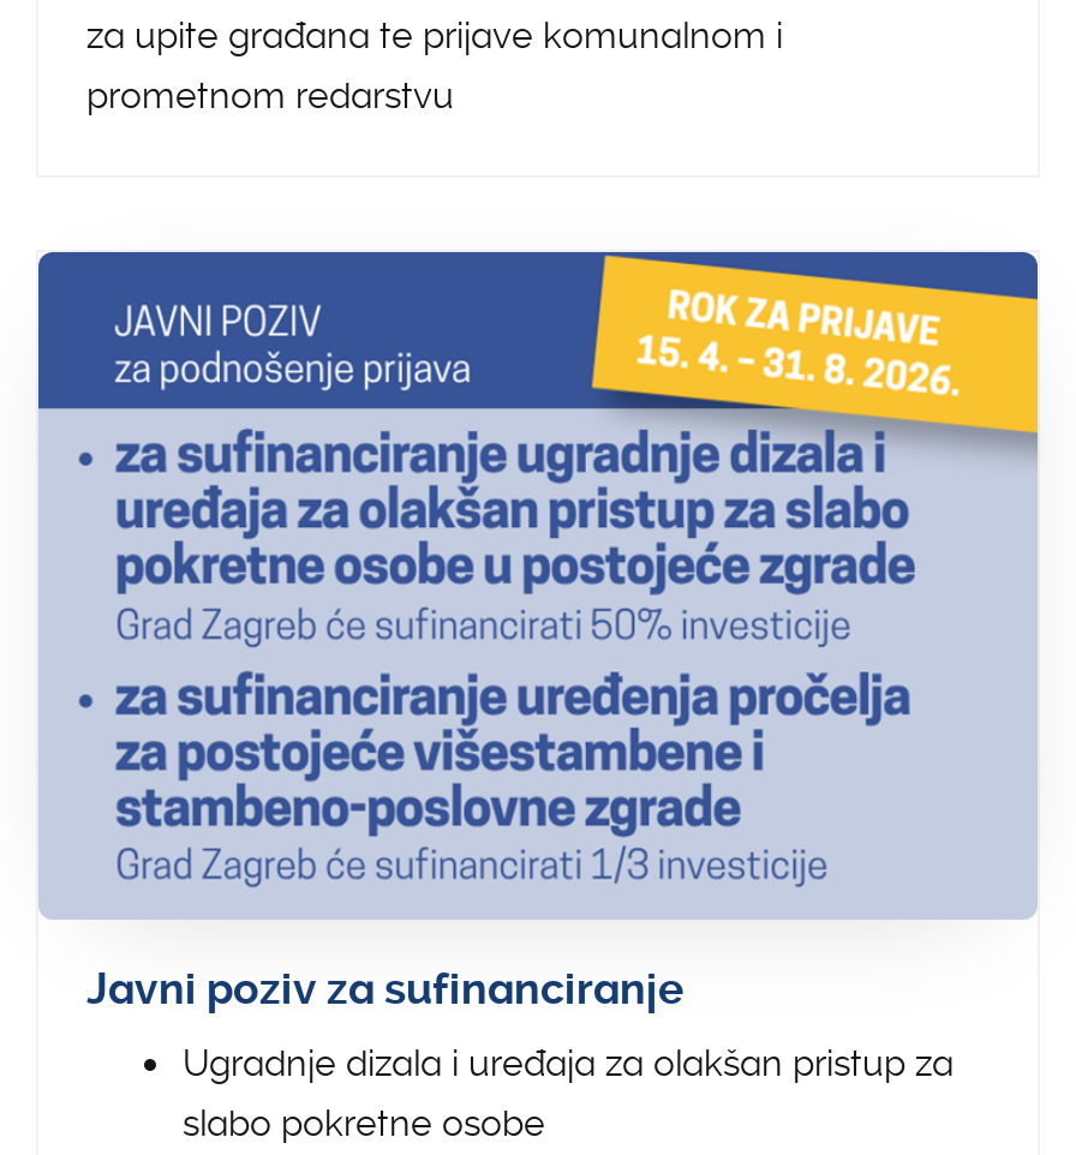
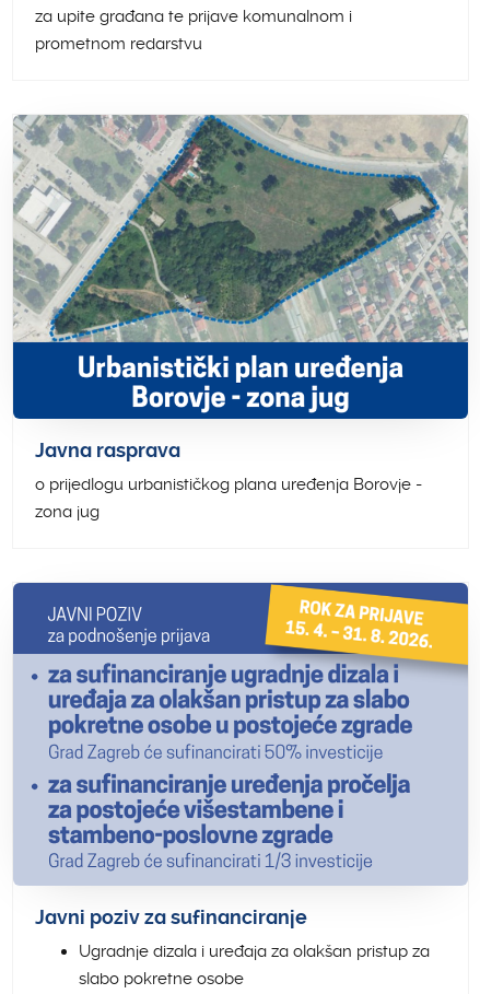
+ [image]
+ Javna rasprava
+ o prijedlogu urbanističkog plana uređenja Borovje -
+ zona jug
